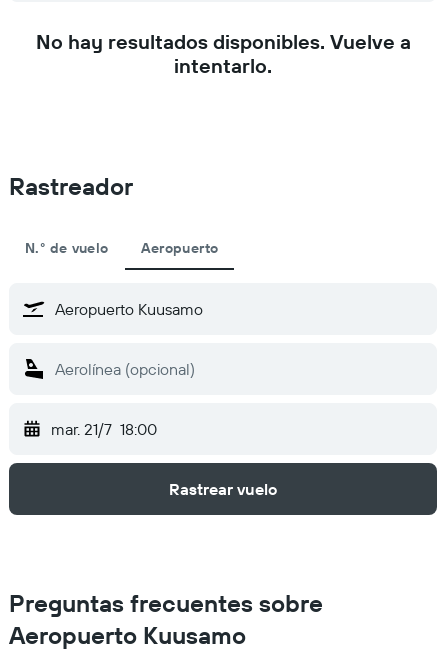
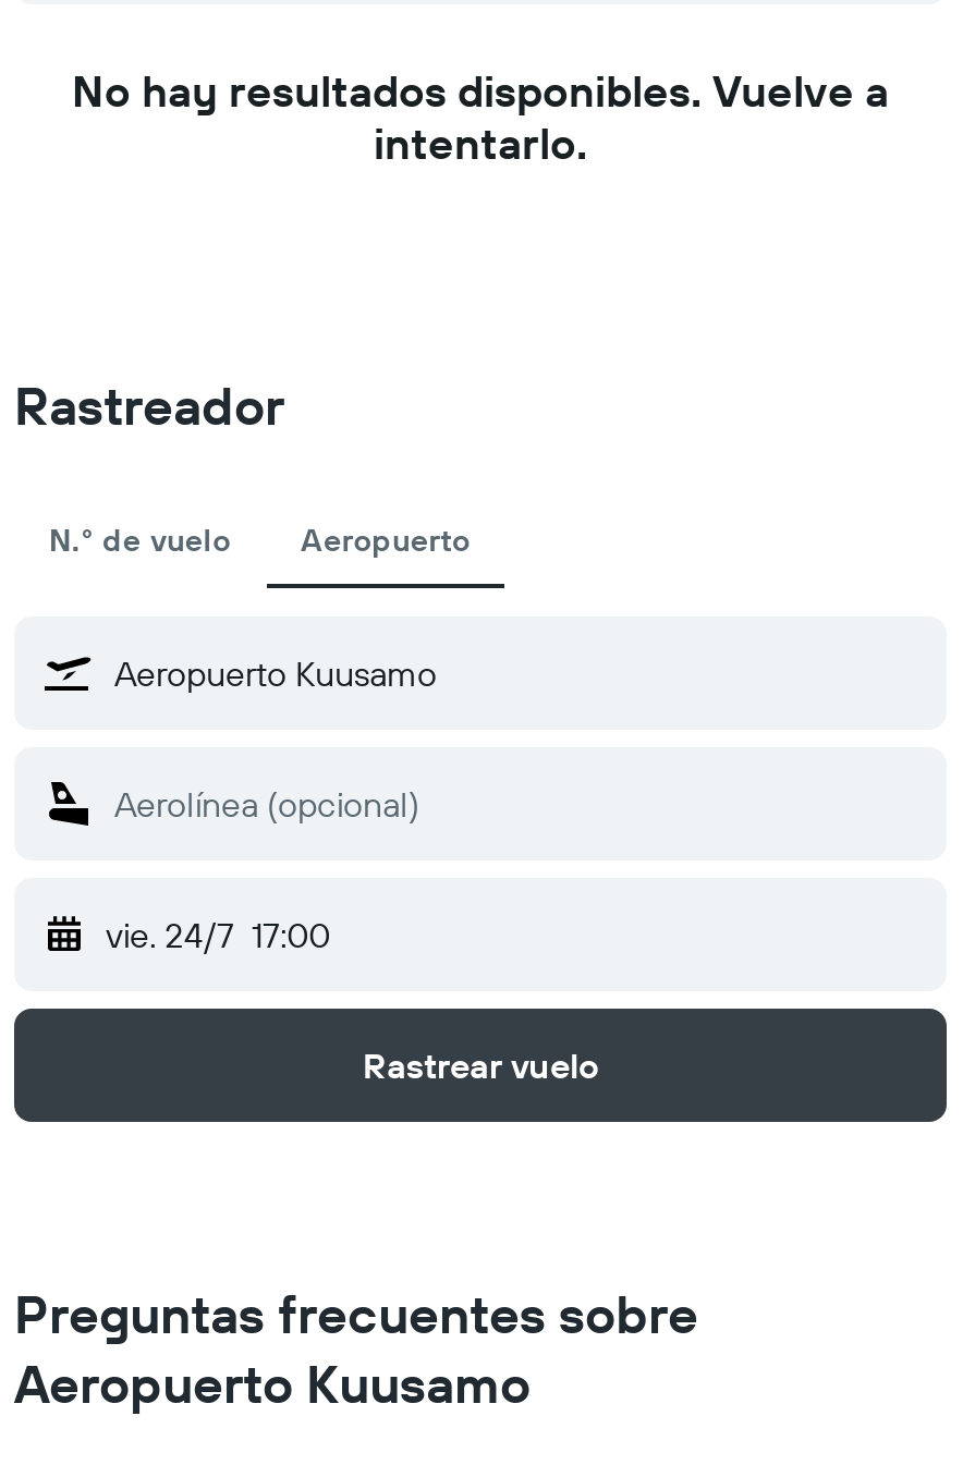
- mar. 21/7 18:00
+ vie. 24/7 17:00
